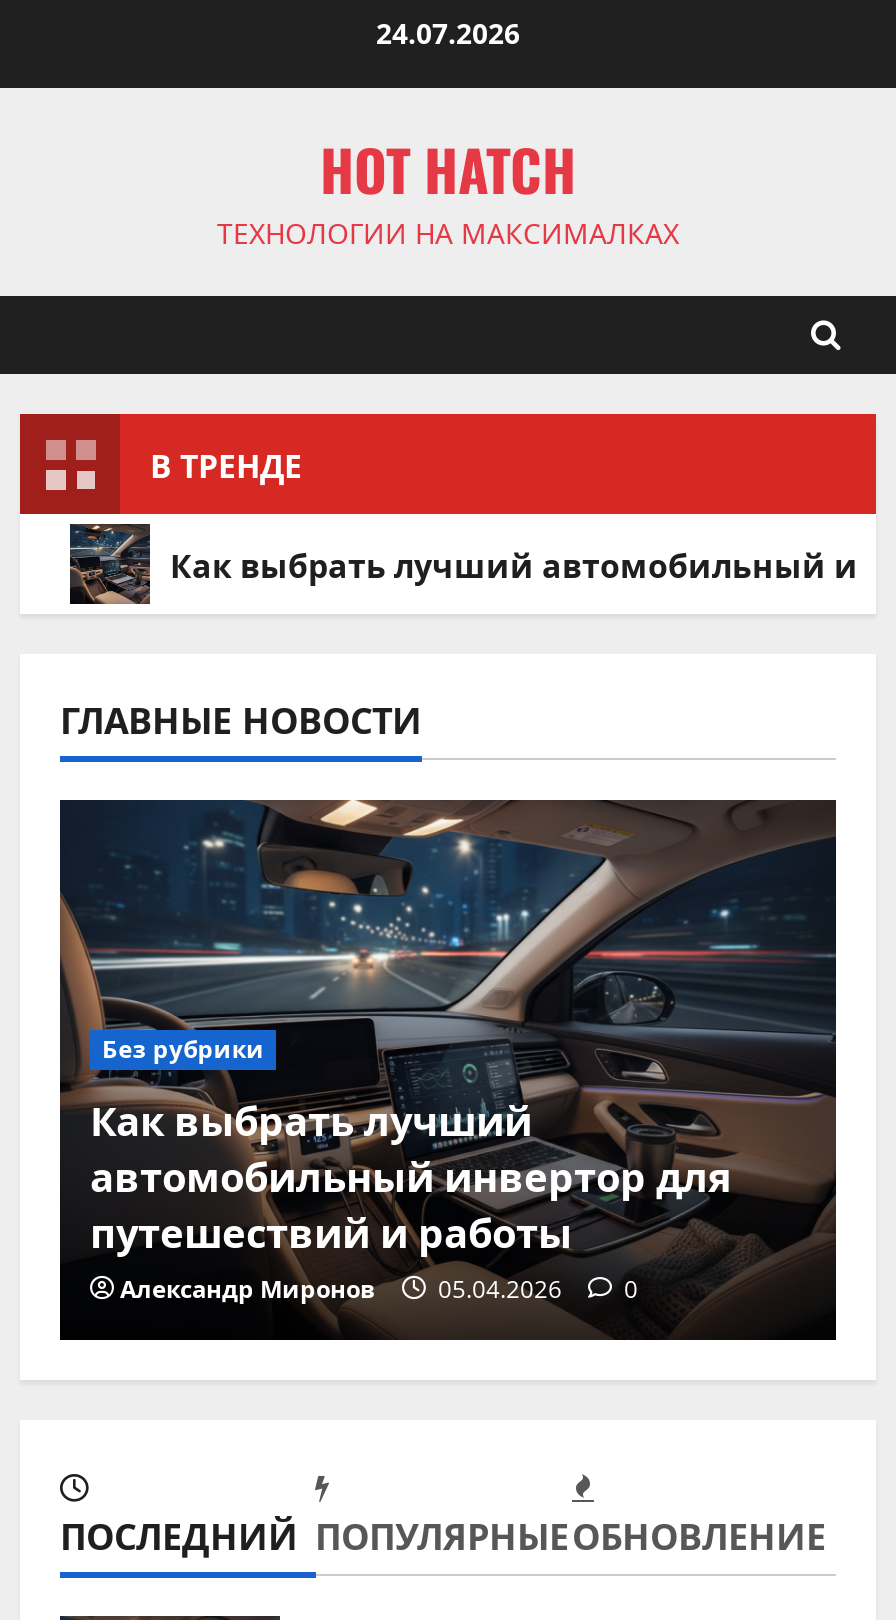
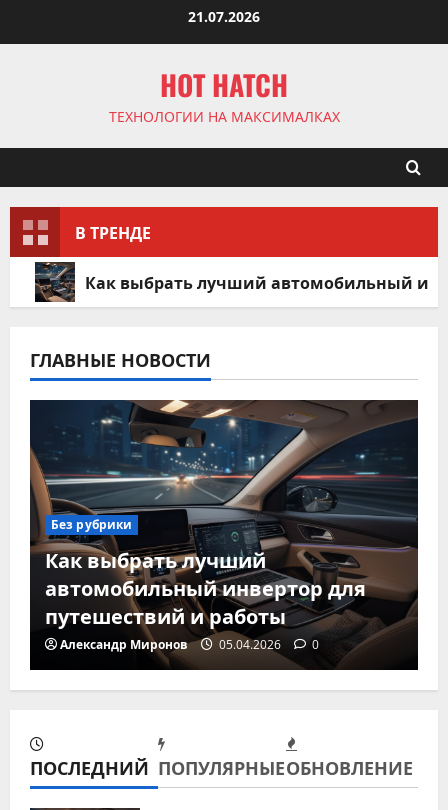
- 24.07.2026
+ 21.07.2026
